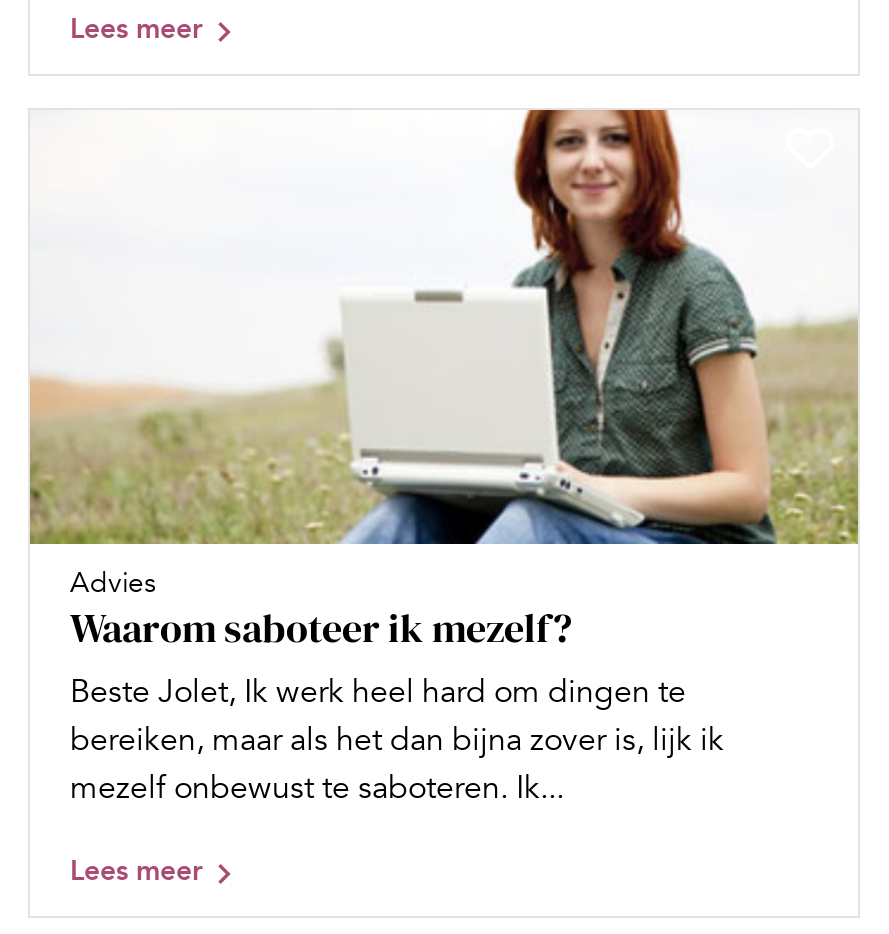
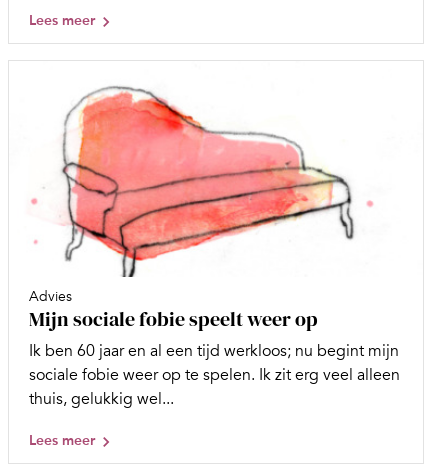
- [image]
- Waarom saboteer ik mezelf?
- Beste Jolet, Ik werk heel hard om dingen te
- bereiken, maar als het dan bijna zover is, lijk ik
- mezelf onbewust te saboteren. Ik...
+ [image]
+ Mijn sociale fobie speelt weer op
+ Ik ben 60 jaar en al een tijd werkloos; nu begint mijn
+ sociale fobie weer op te spelen. Ik zit erg veel alleen
+ thuis, gelukkig wel...
